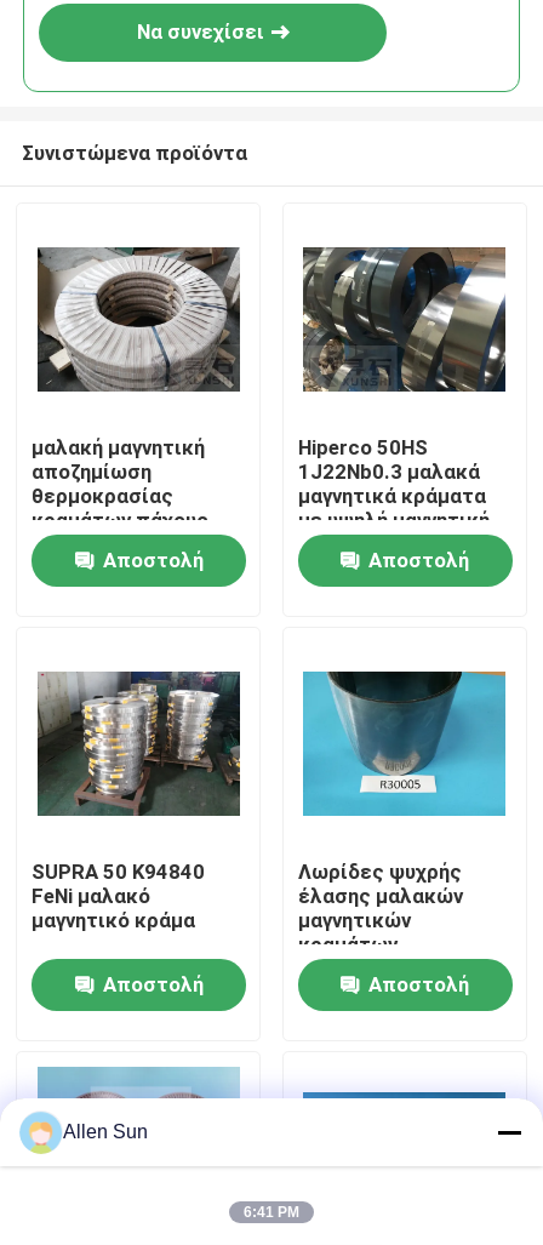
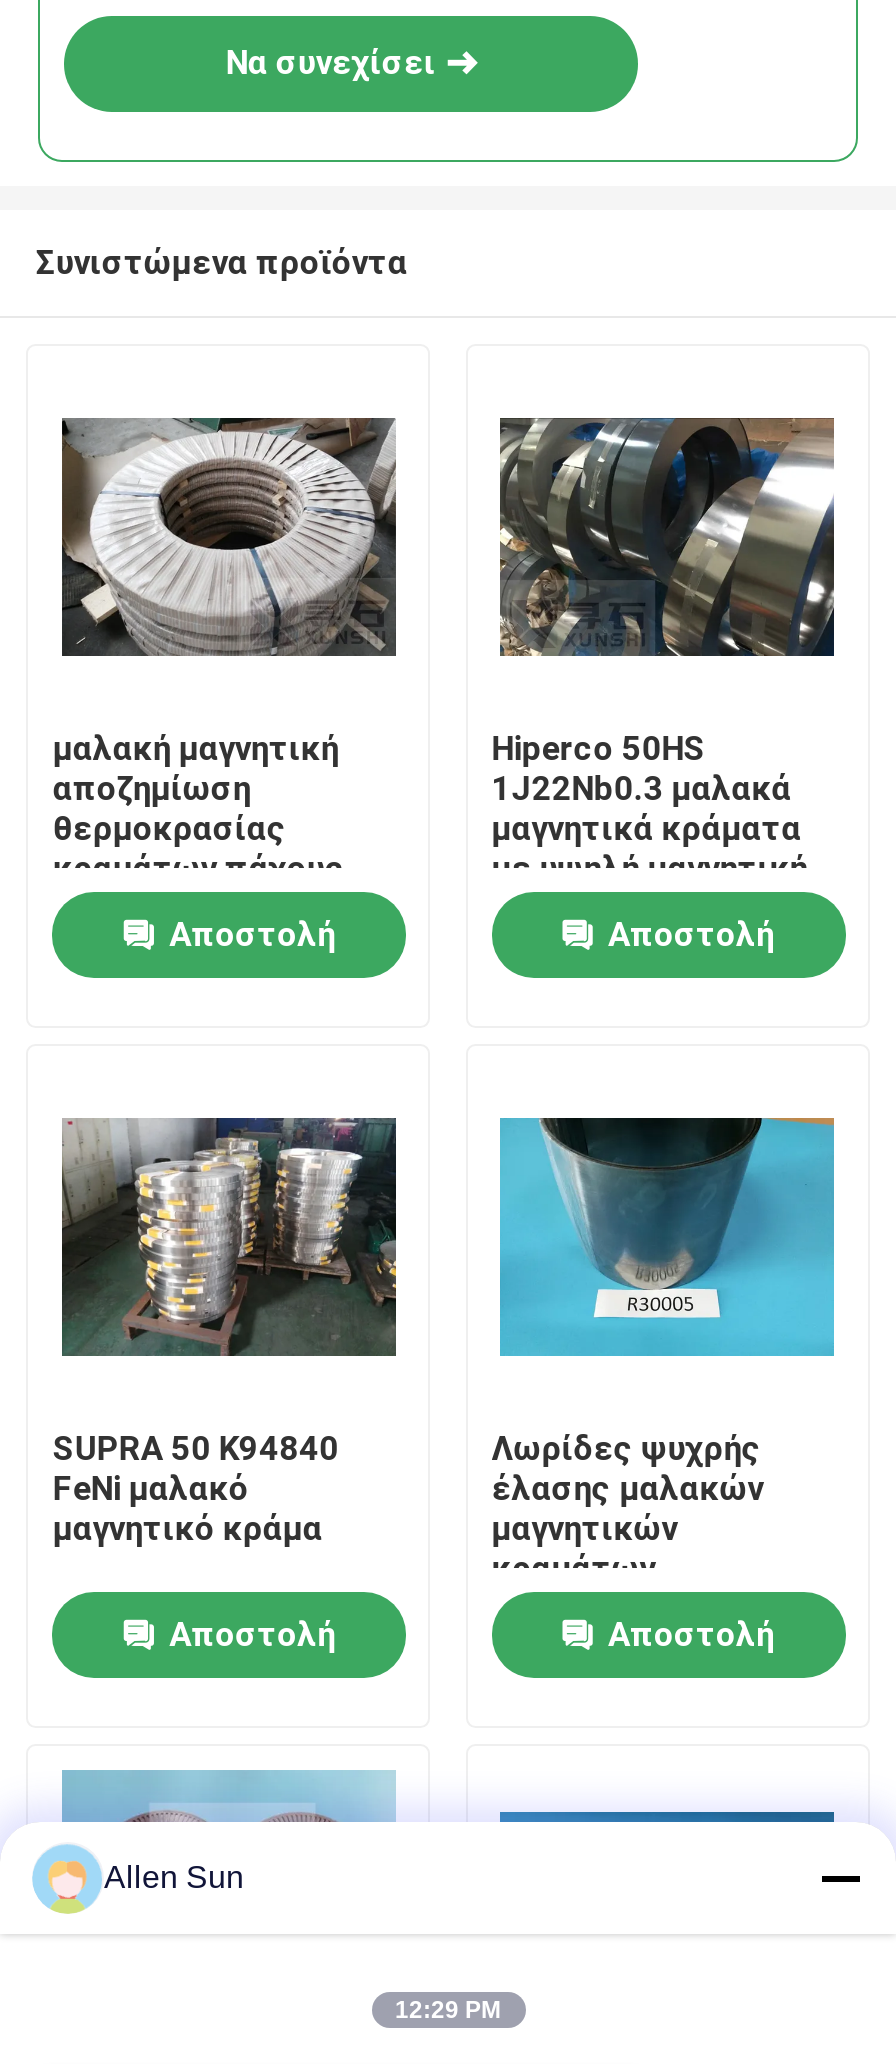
- 6:41 PM
+ 12:29 PM
